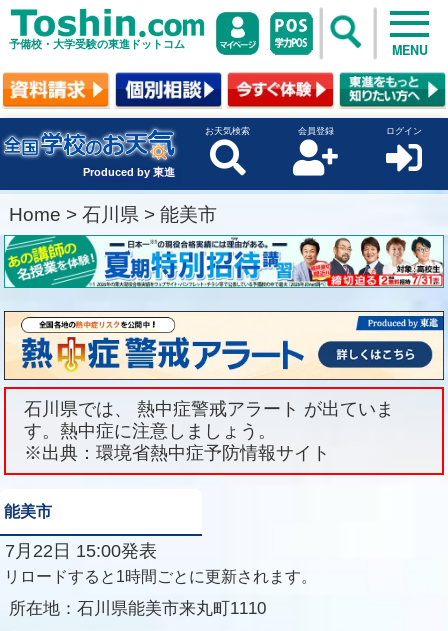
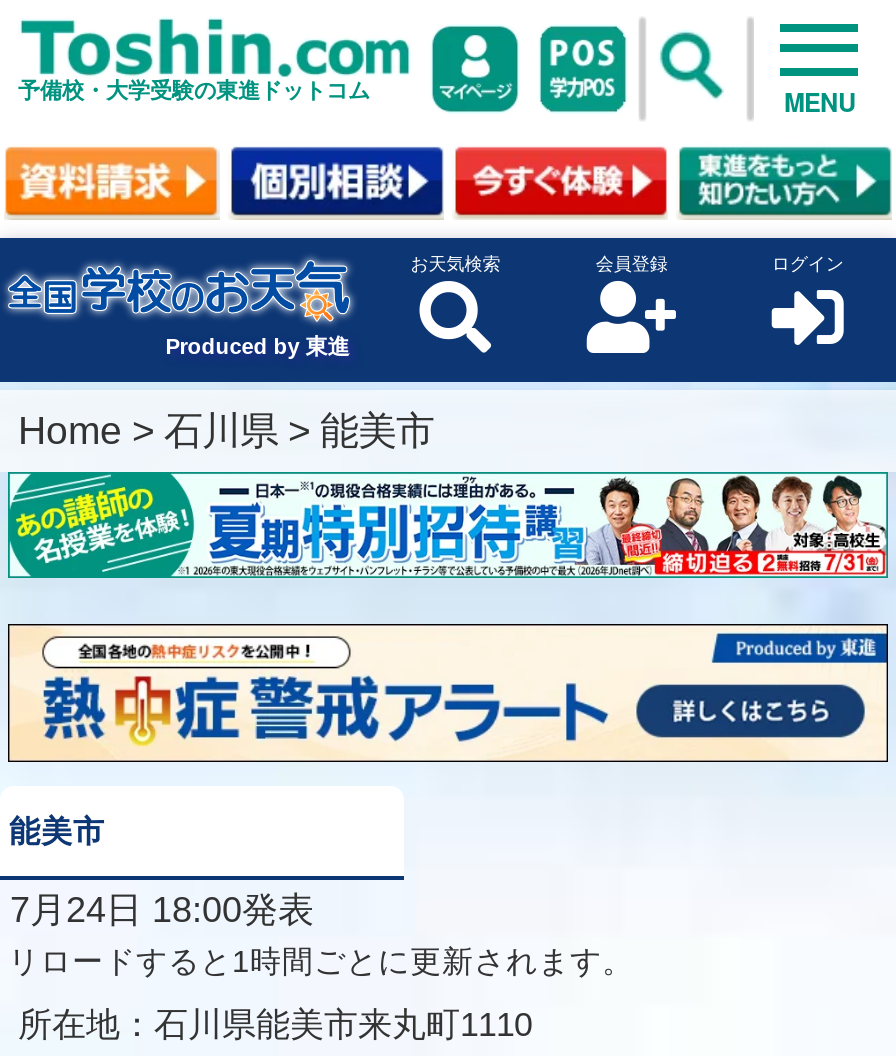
- [image]
- 石川県では、 熱中症警戒アラート が出ていま
- す。熱中症に注意しましょう。
- ※出典：環境省熱中症予防情報サイト

- 7月22日 15:00発表
+ 7月24日 18:00発表
